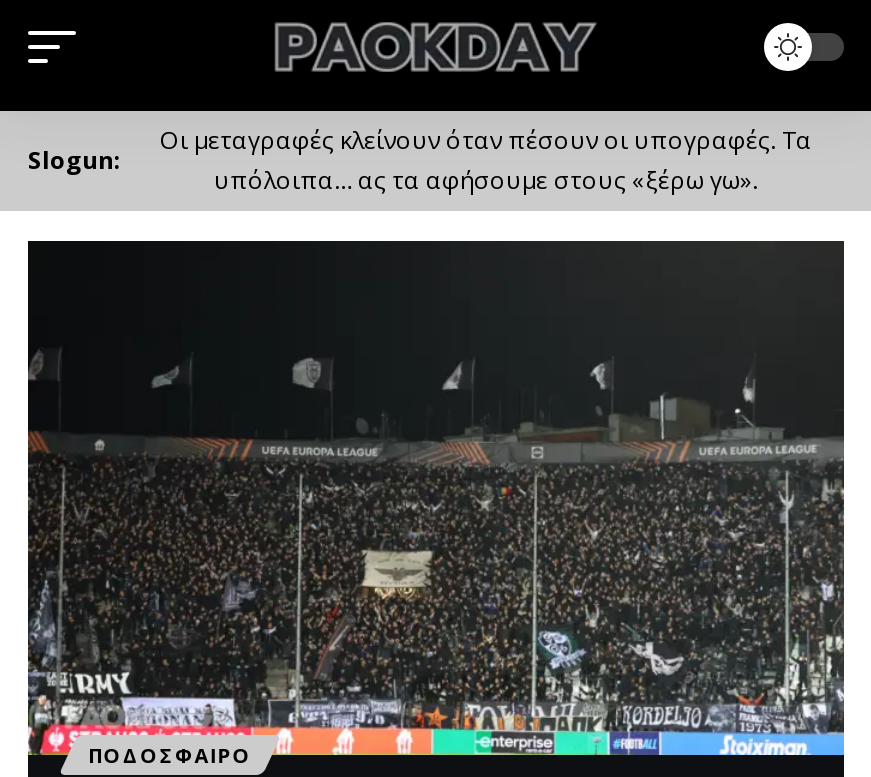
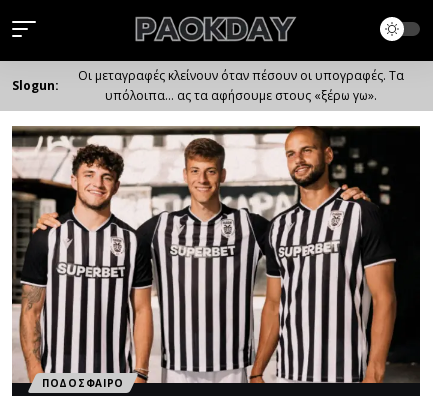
- [image]
+ [image]
